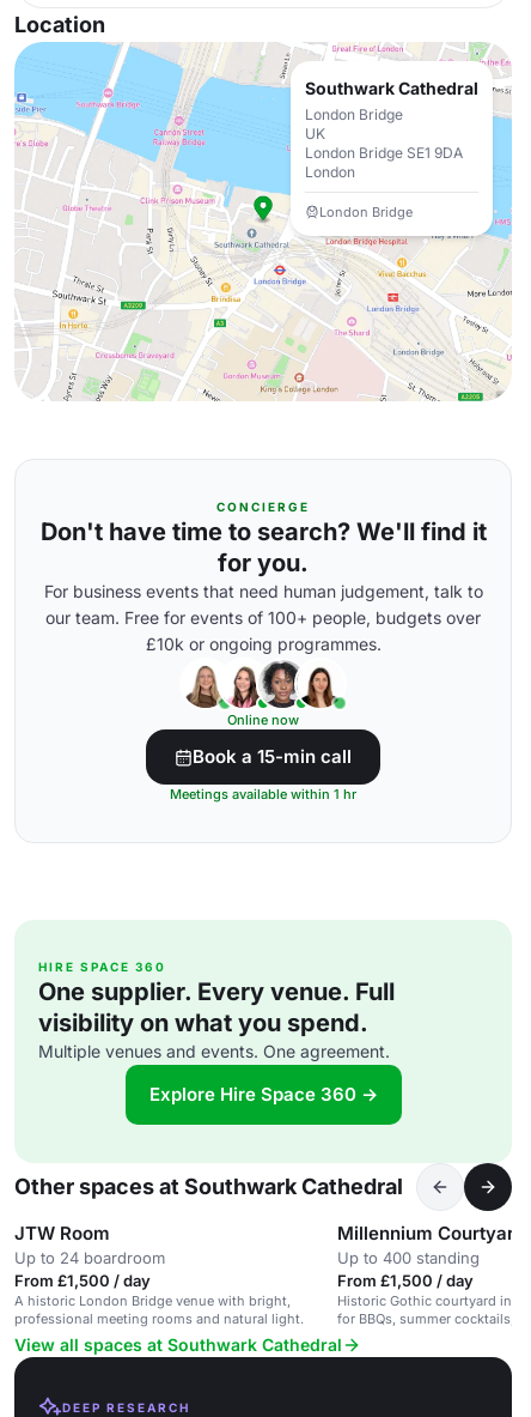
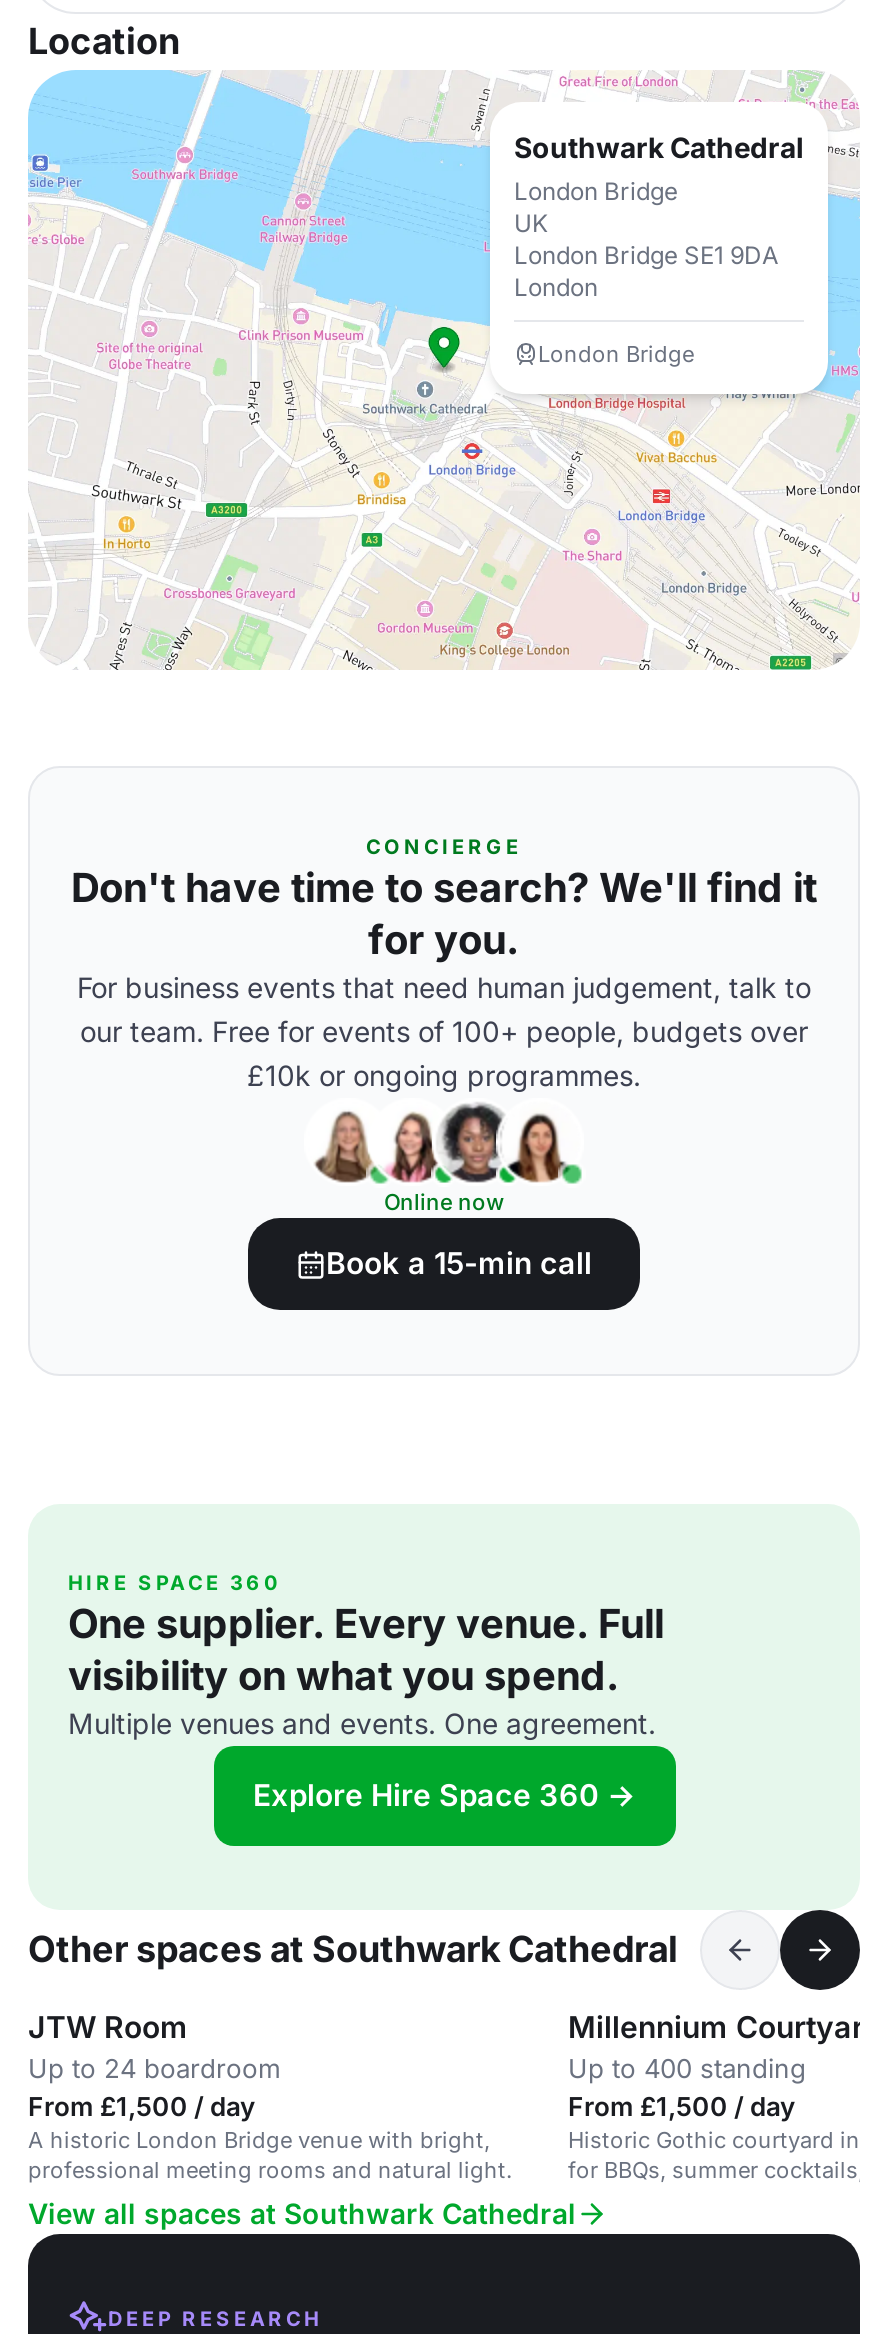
- Meetings available within 1 hr
